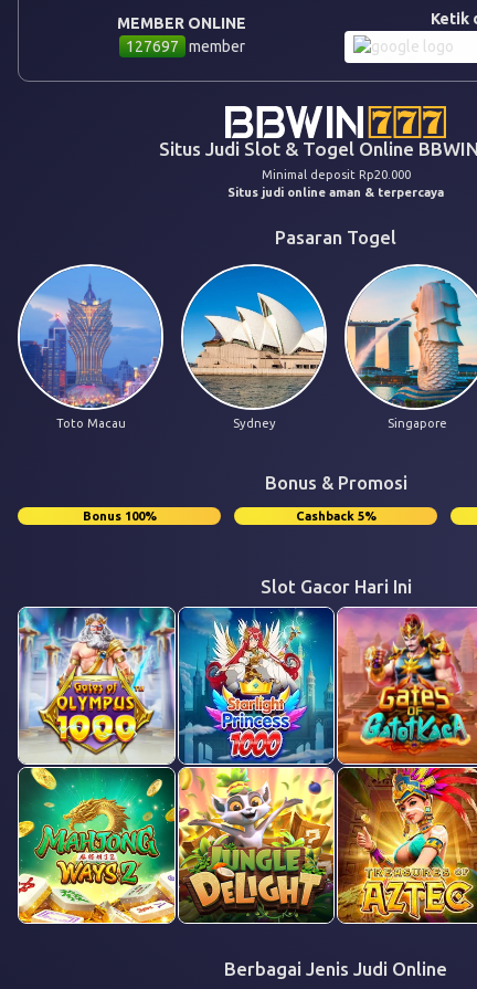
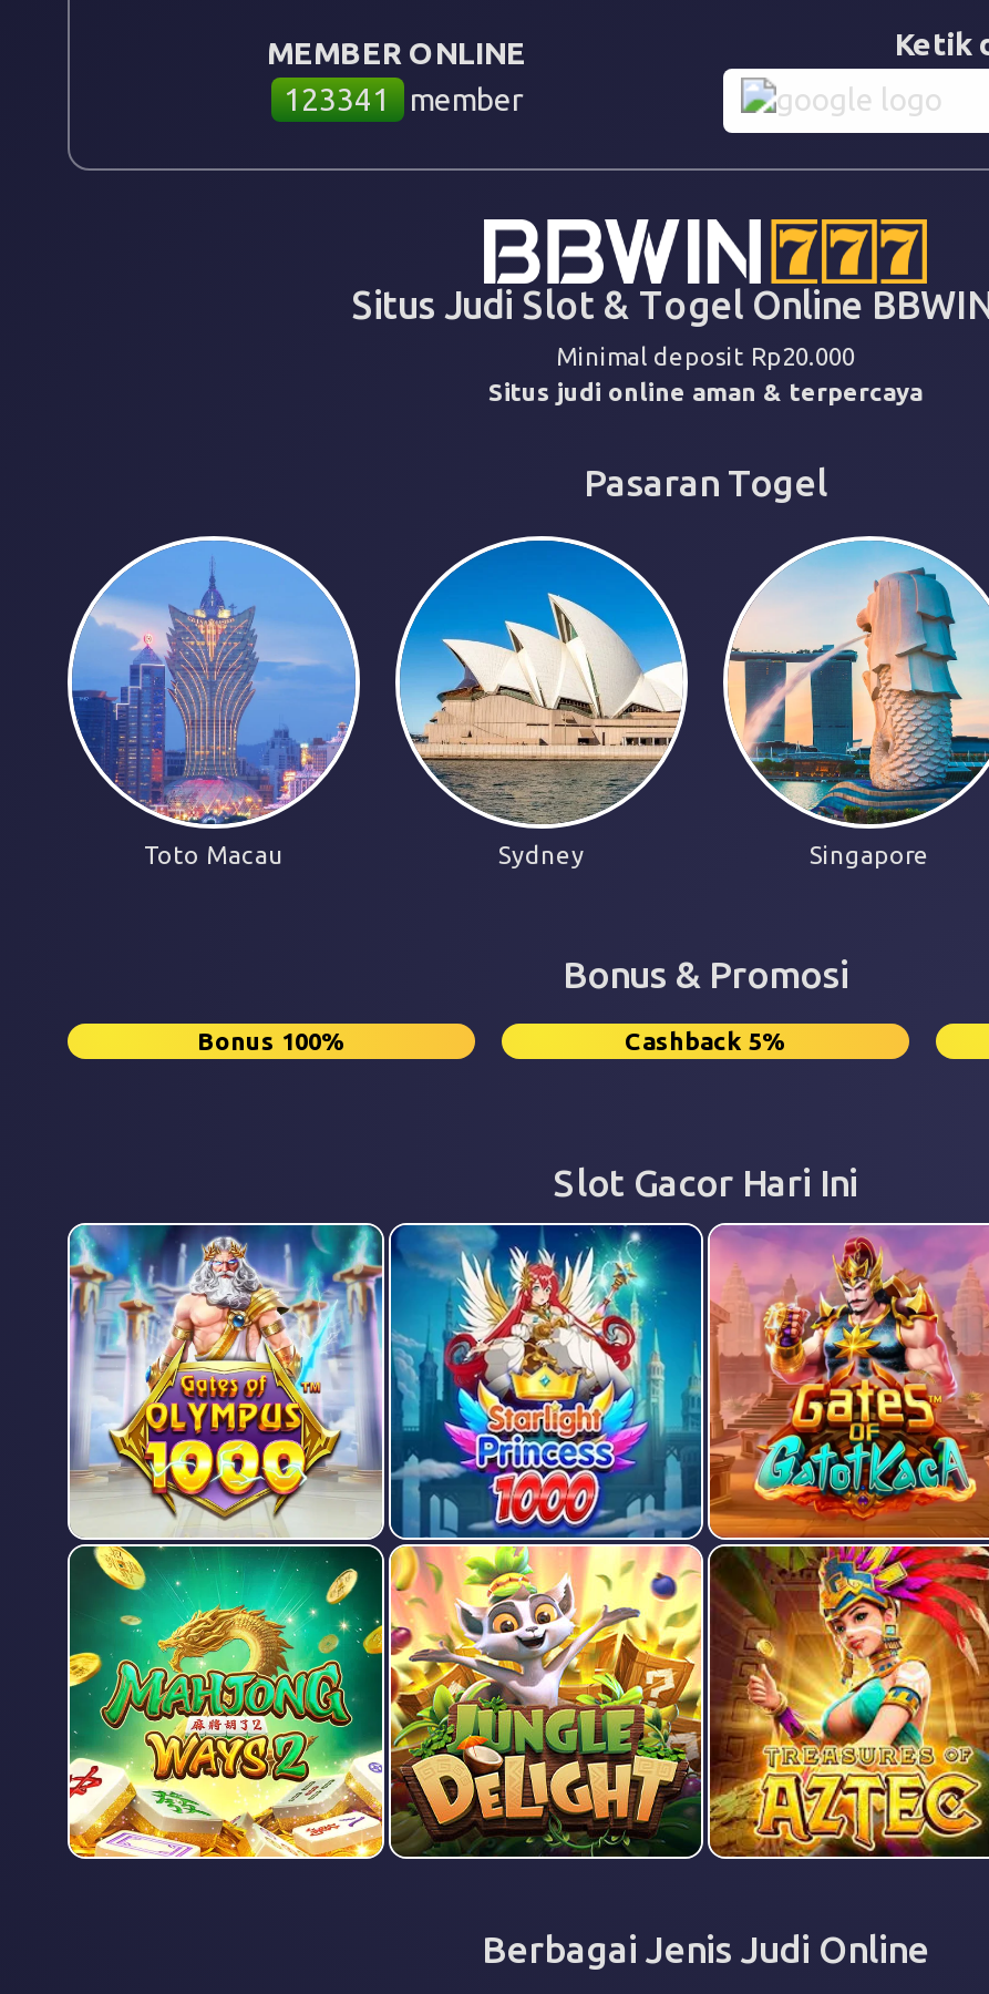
- 127697 member
+ 123341 member
